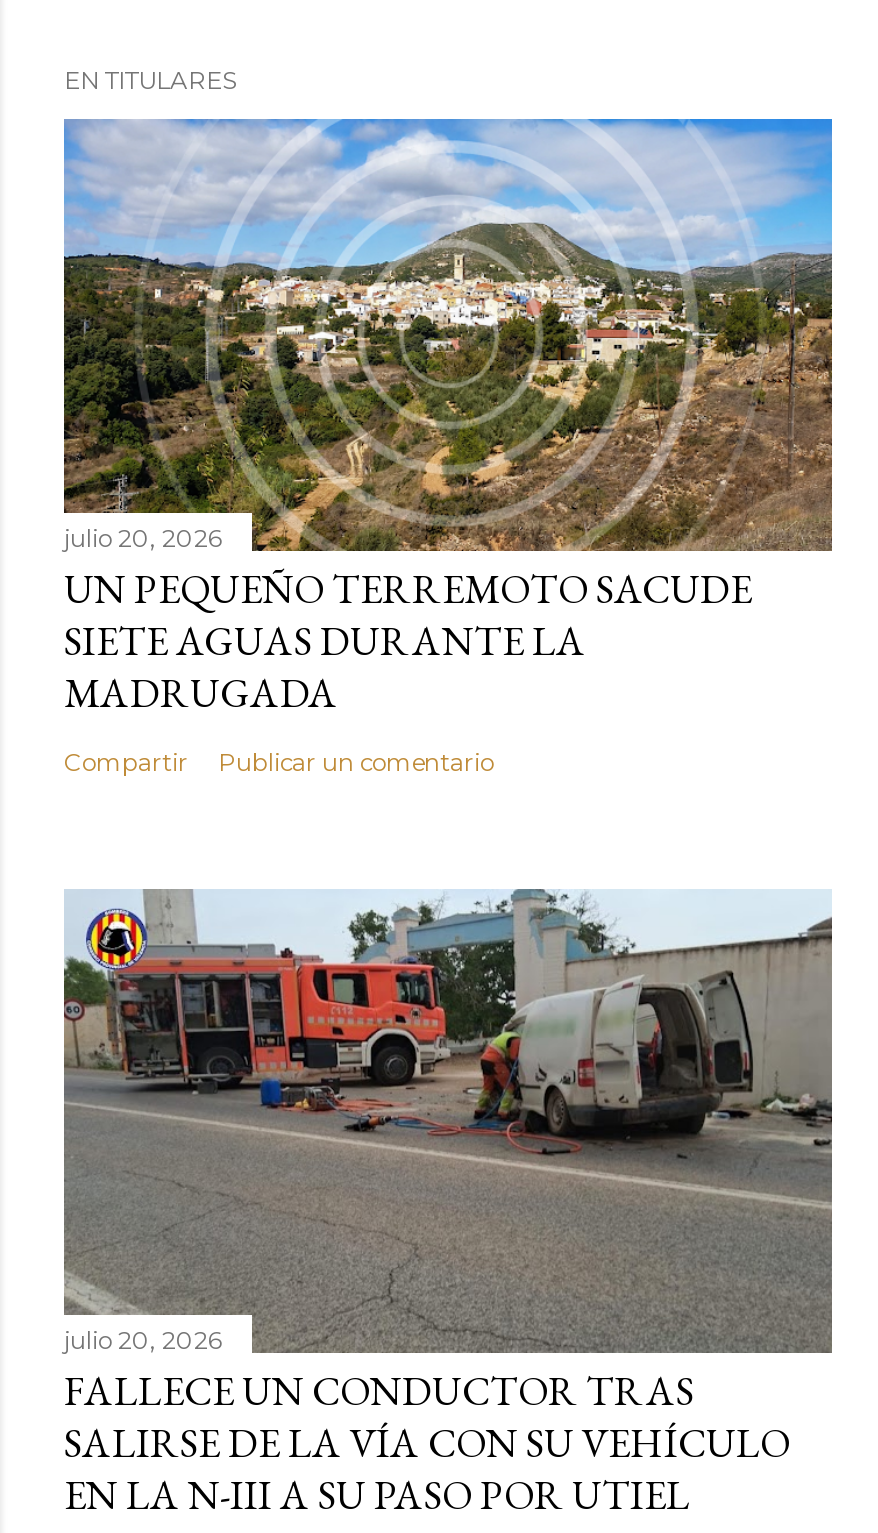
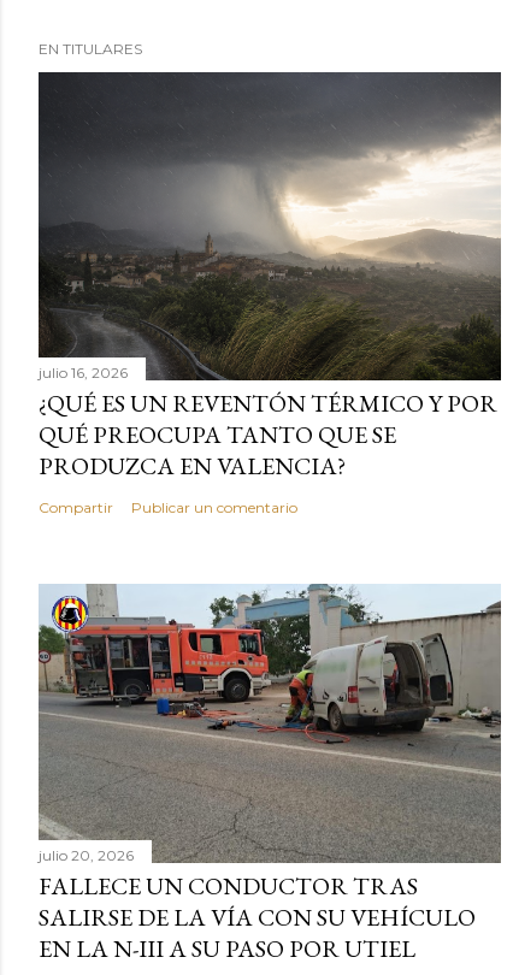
- [image]
- julio 20, 2026
- UN PEQUEÑO TERREMOTO SACUDE
- SIETE AGUAS DURANTE LA
- MADRUGADA
+ [image]
+ julio 16, 2026
+ ¿QUÉ ES UN REVENTÓN TÉRMICO Y POR
+ QUÉ PREOCUPA TANTO QUE SE
+ PRODUZCA EN VALENCIA?
